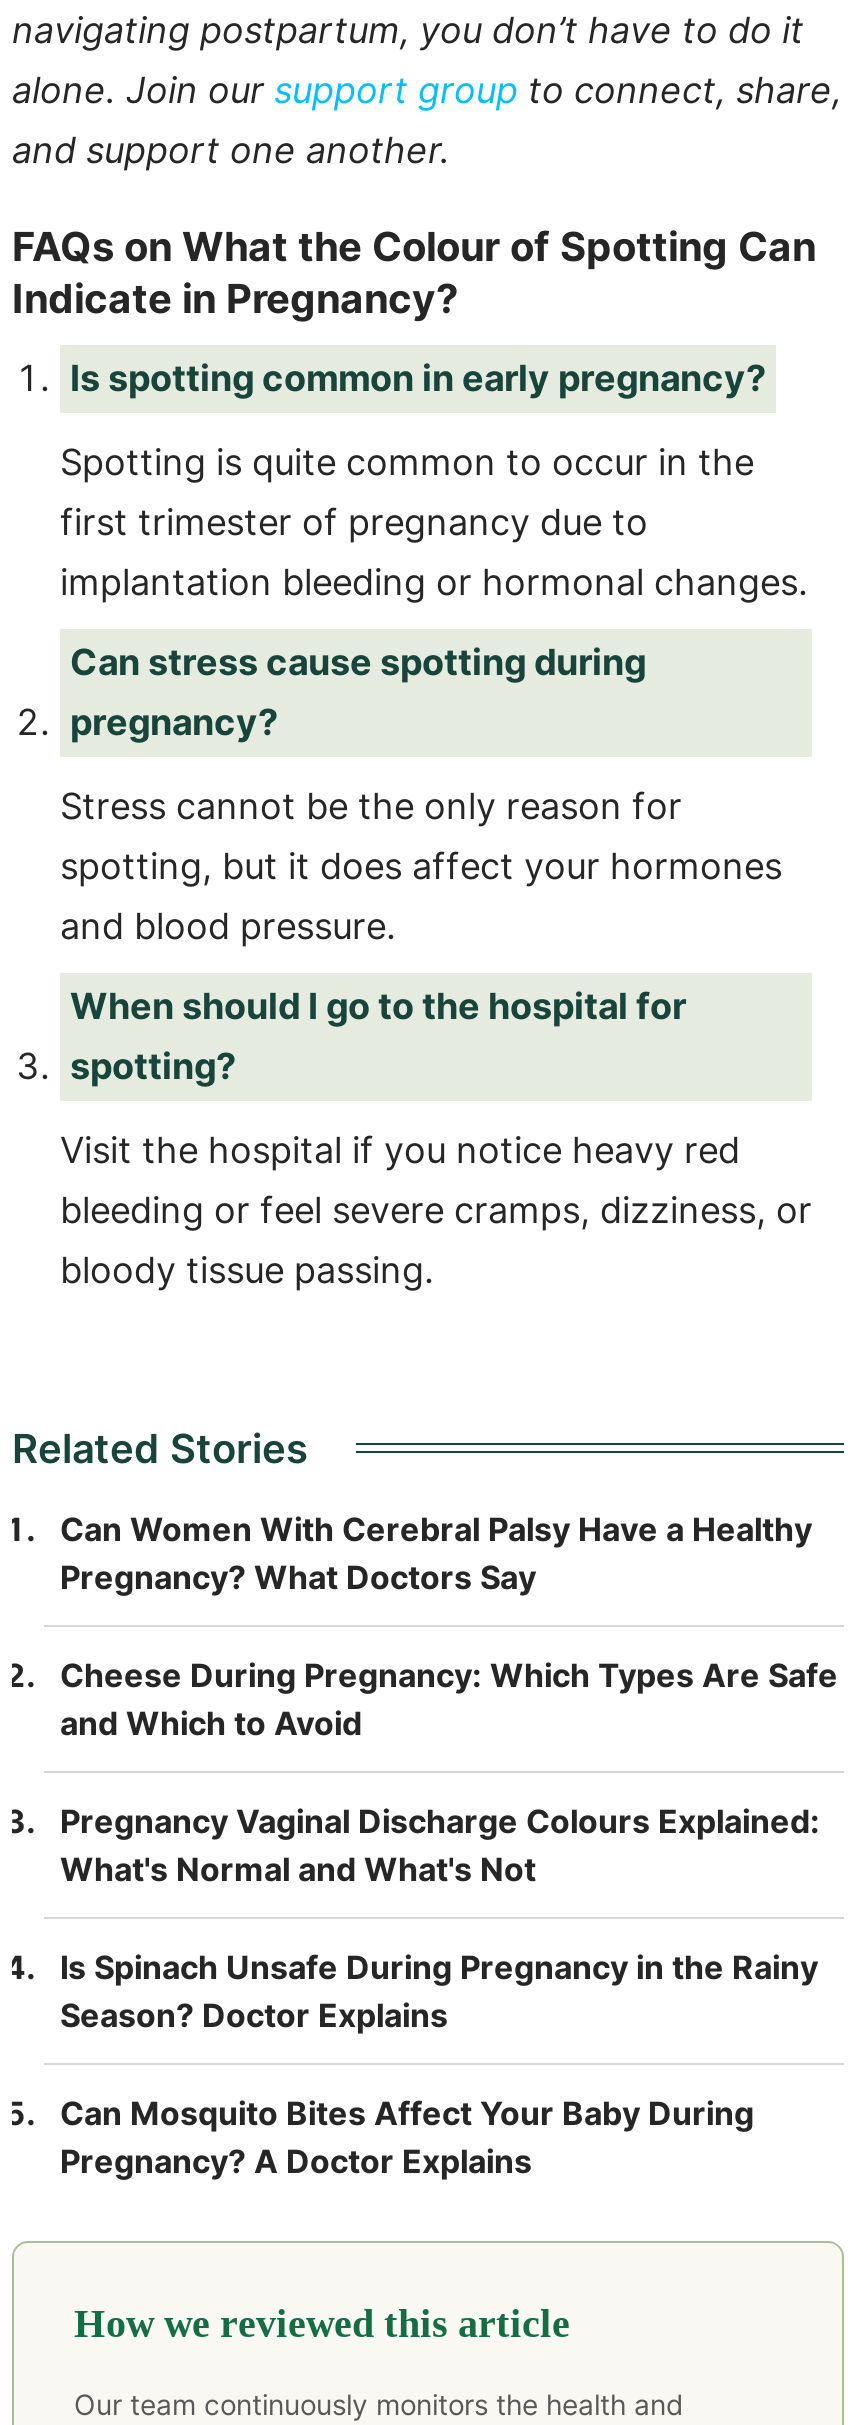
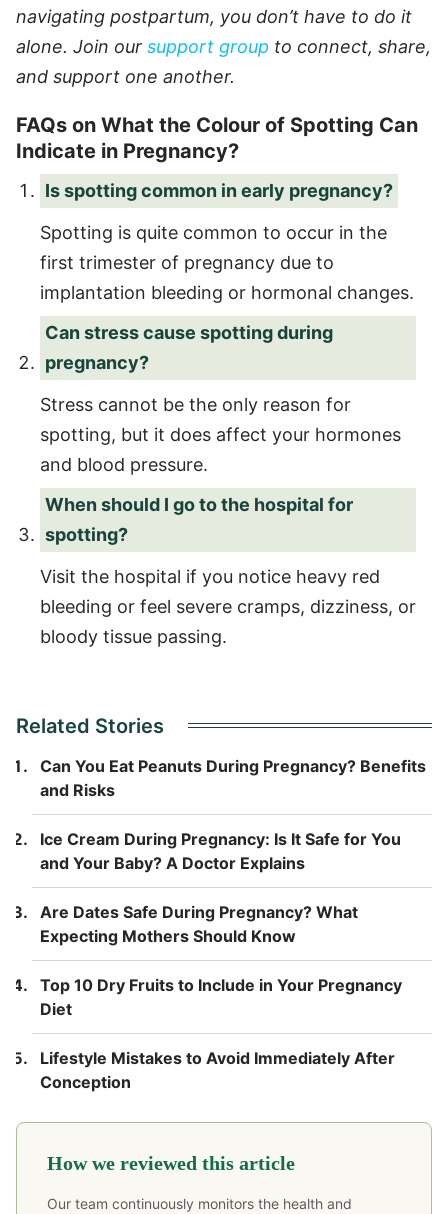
- Can Women With Cerebral Palsy Have a Healthy
- Pregnancy? What Doctors Say
+ Can You Eat Peanuts During Pregnancy? Benefits
+ and Risks

- Cheese During Pregnancy: Which Types Are Safe
- and Which to Avoid
+ Ice Cream During Pregnancy: Is It Safe for You
+ and Your Baby? A Doctor Explains

- Pregnancy Vaginal Discharge Colours Explained:
- What's Normal and What's Not
+ Are Dates Safe During Pregnancy? What
+ Expecting Mothers Should Know

- Is Spinach Unsafe During Pregnancy in the Rainy
- Season? Doctor Explains
+ Top 10 Dry Fruits to Include in Your Pregnancy
+ Diet

- Can Mosquito Bites Affect Your Baby During
- Pregnancy? A Doctor Explains
+ Lifestyle Mistakes to Avoid Immediately After
+ Conception
